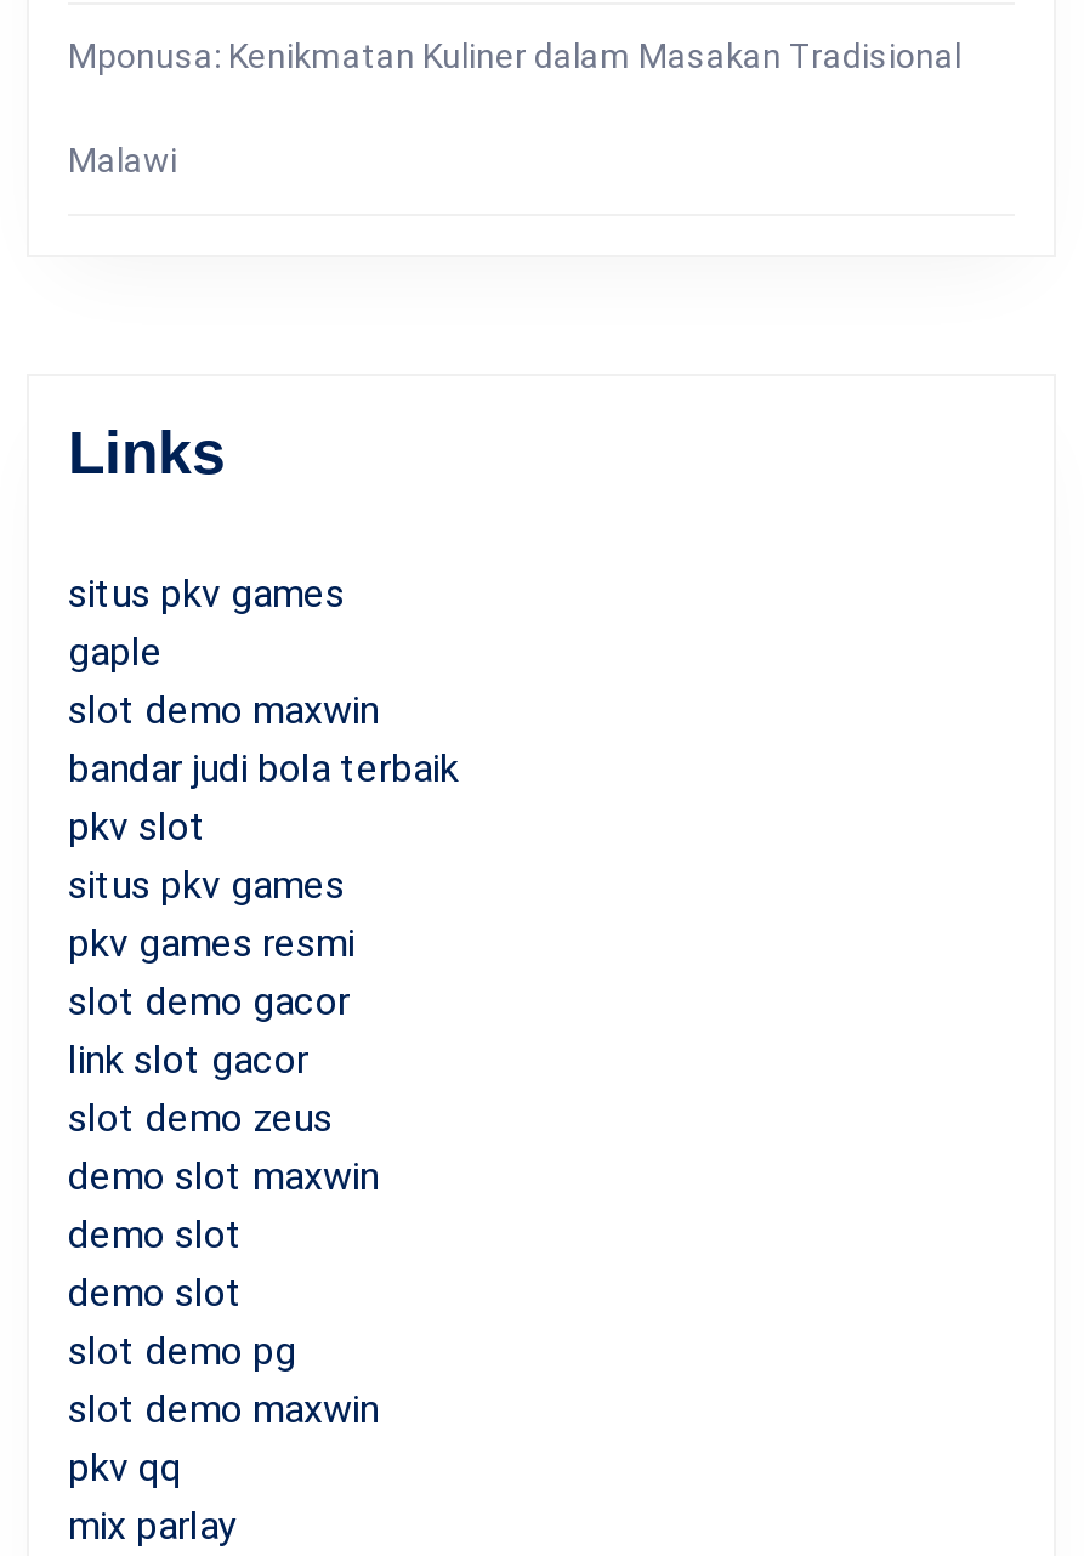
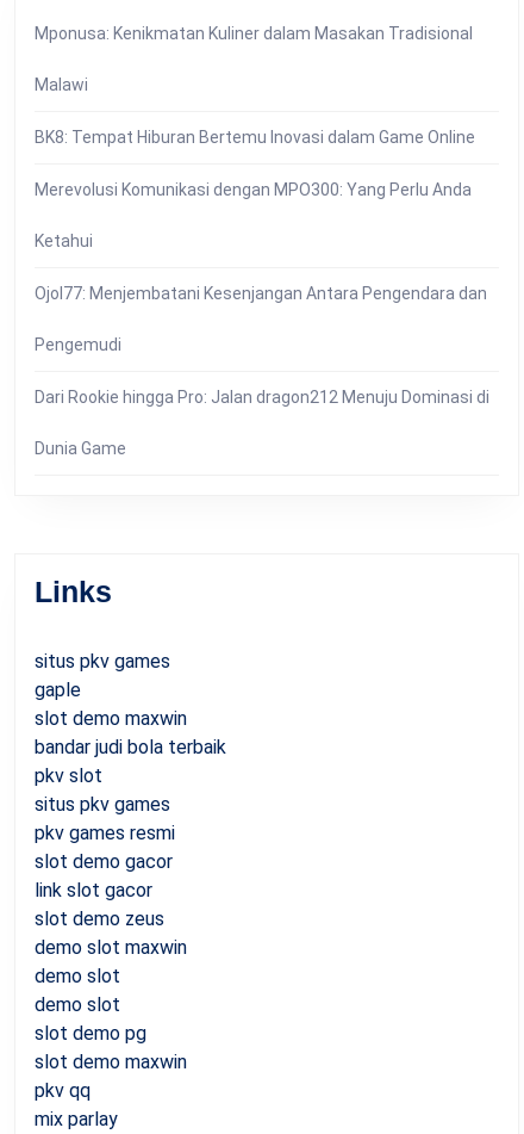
+ BK8: Tempat Hiburan Bertemu Inovasi dalam Game Online
+ Merevolusi Komunikasi dengan MPO300: Yang Perlu Anda
+ Ketahui
+ Ojol77: Menjembatani Kesenjangan Antara Pengendara dan
+ Pengemudi
+ Dari Rookie hingga Pro: Jalan dragon212 Menuju Dominasi di
+ Dunia Game
